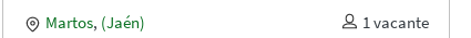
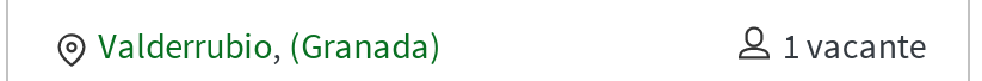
- Martos, (Jaén)
+ Valderrubio, (Granada)
